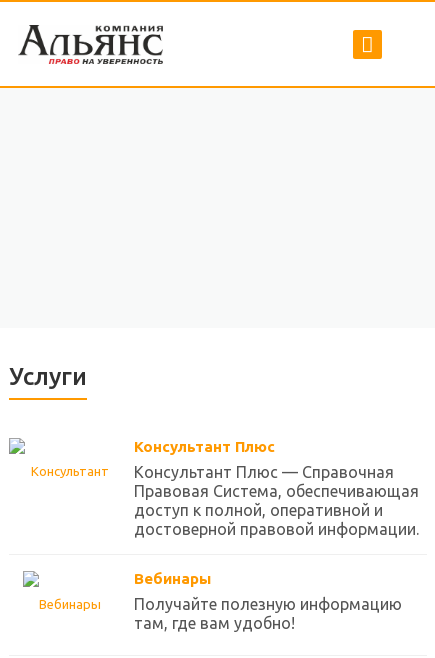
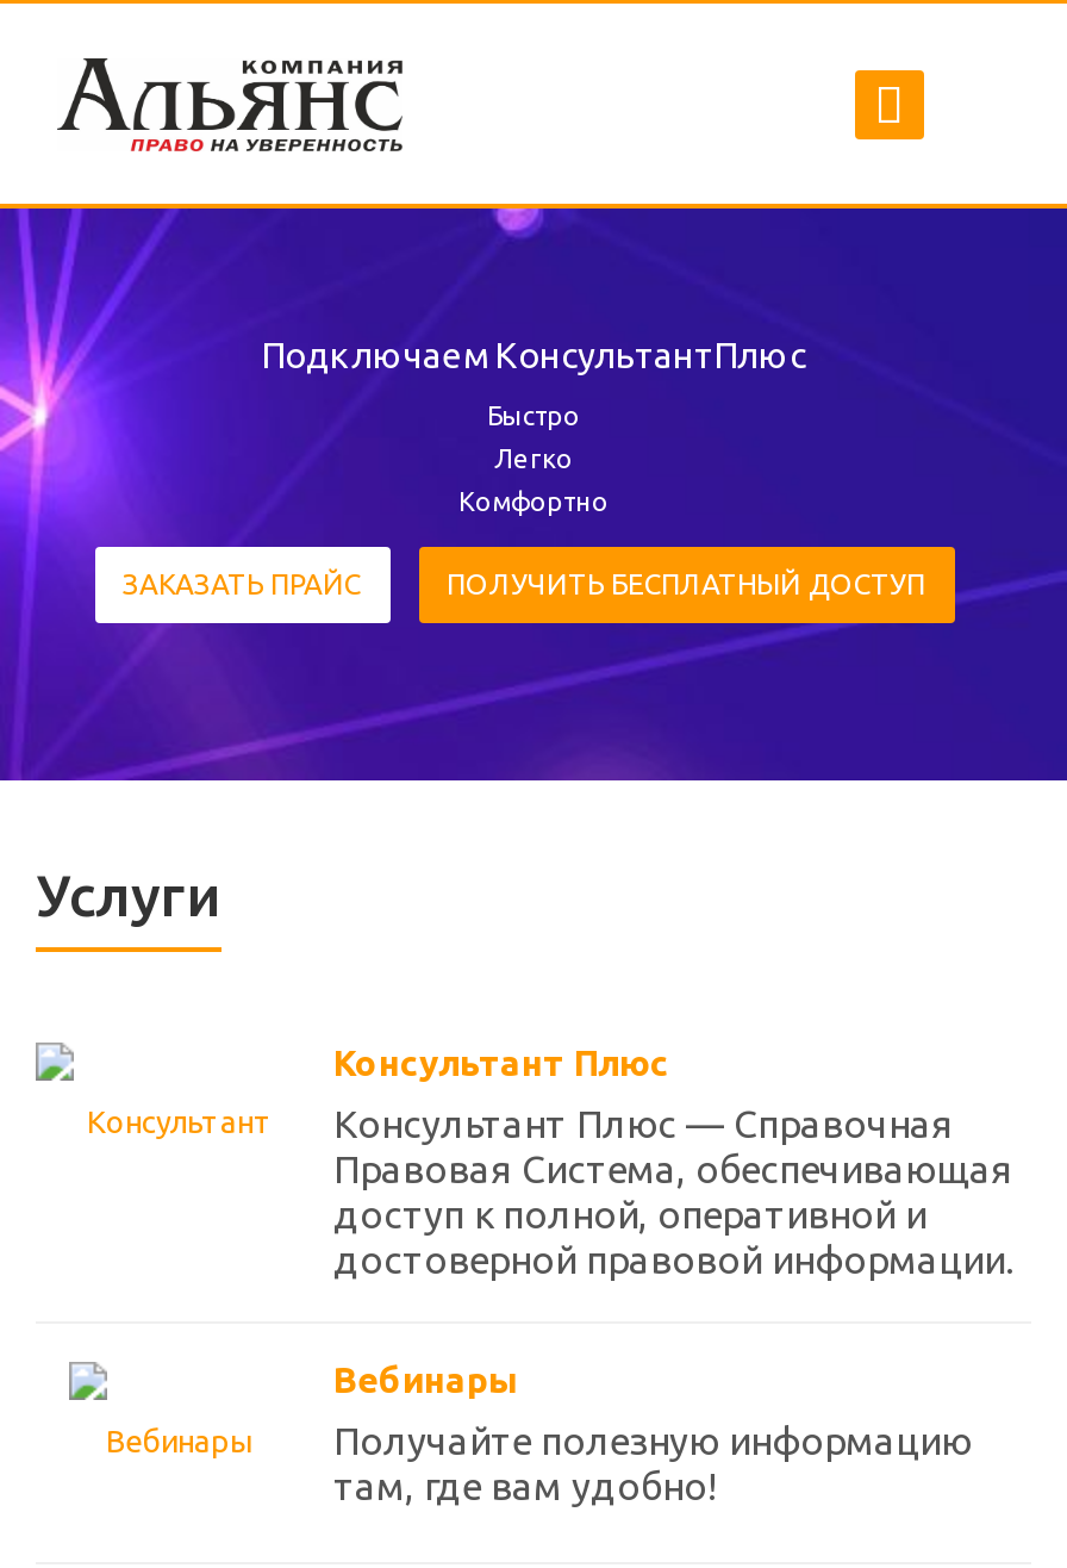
+ [image]
+ Подключаем КонсультантПлюс
+ Быстро
+ Легко
+ Комфортно
+ ЗАКАЗАТЬ ПРАЙС
+ ПОЛУЧИТЬ БЕСПЛАТНЫЙ ДОСТУП
